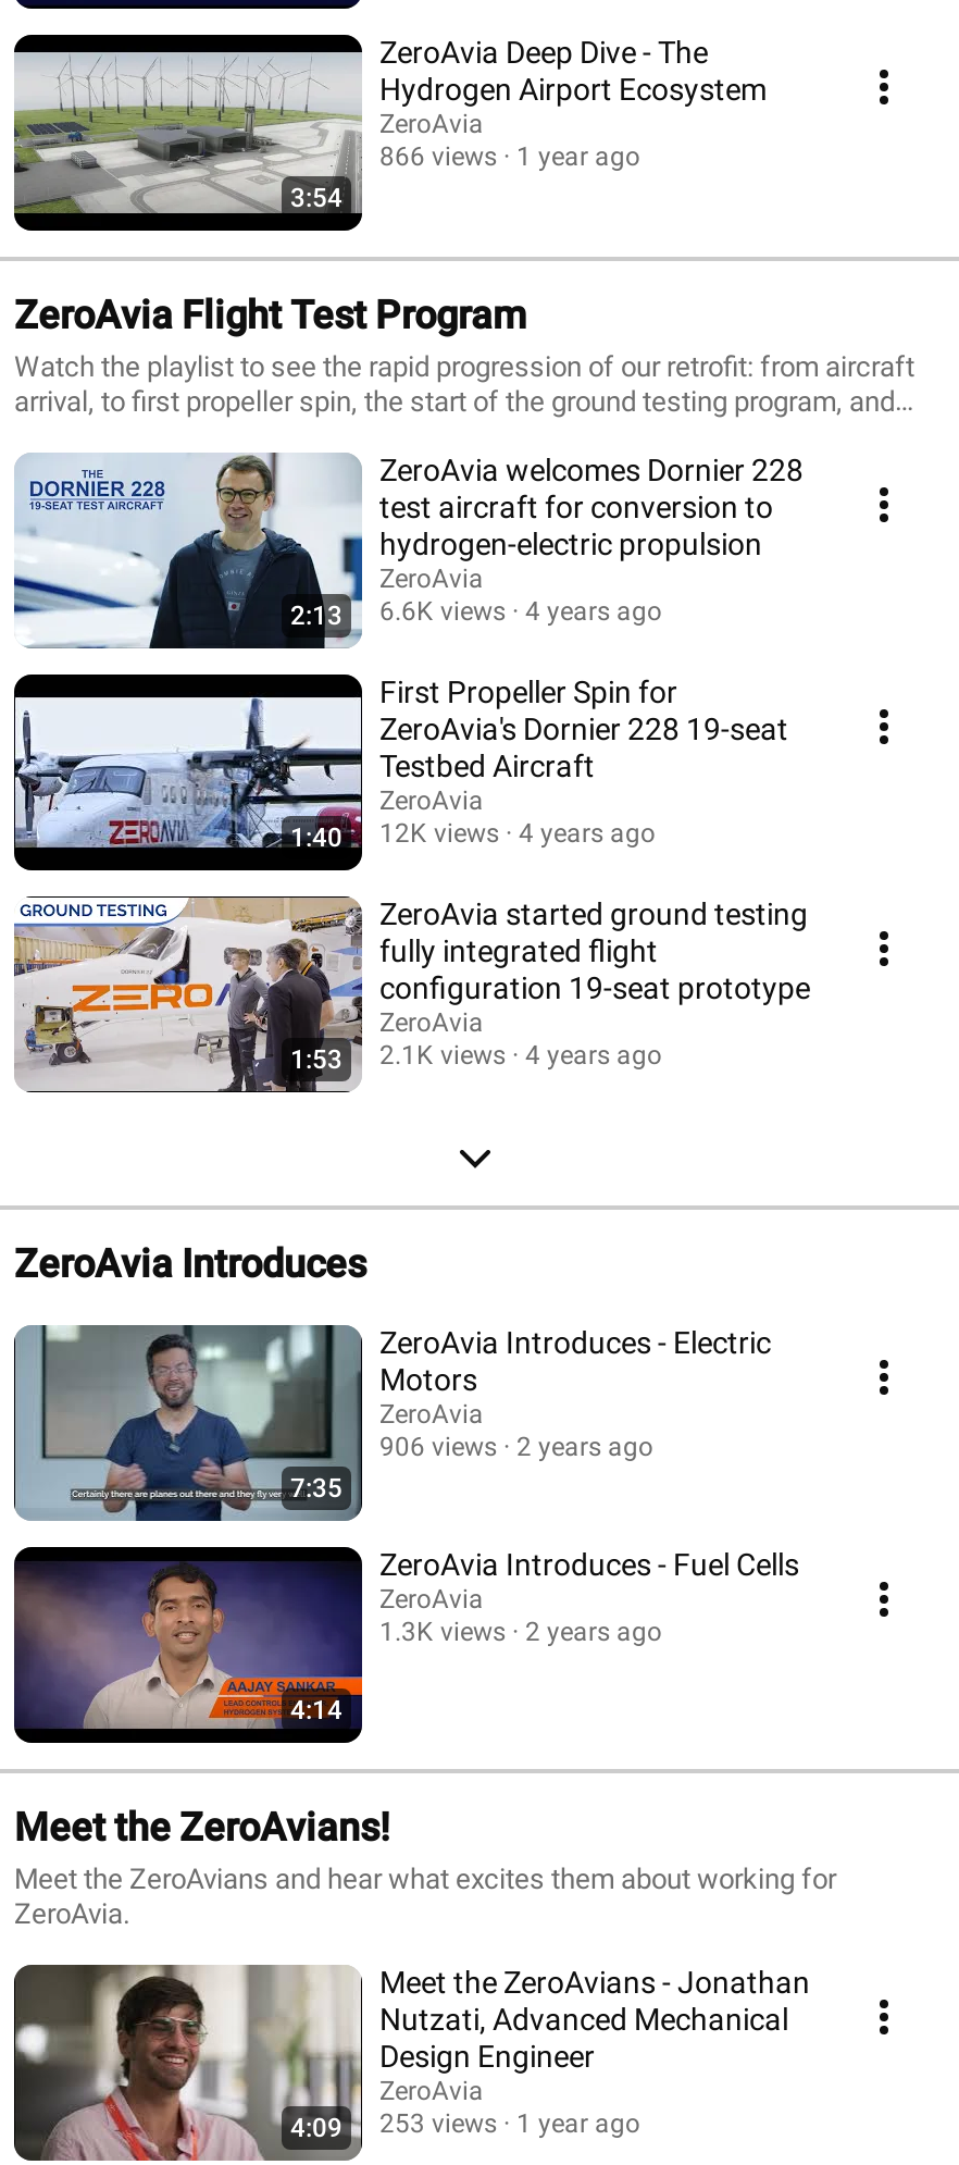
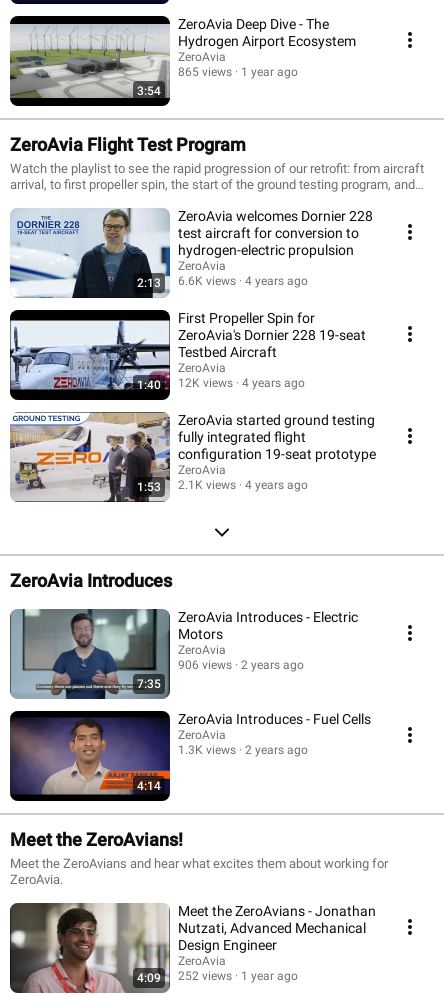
- 866 views 1 year ago
+ 865 views 1 year ago

- 4:09 253 views 1 year ago
+ 4:09 252 views 1 year ago
